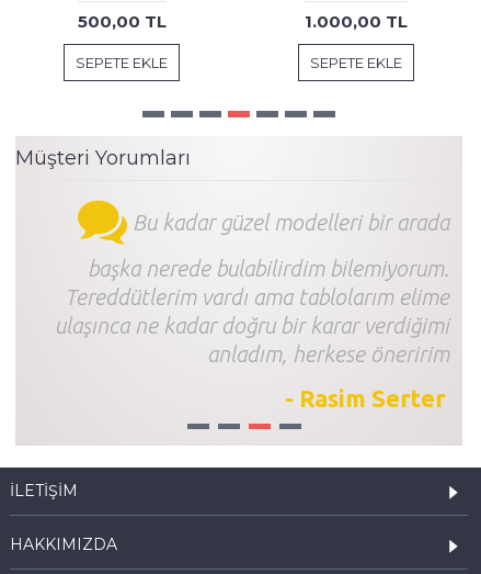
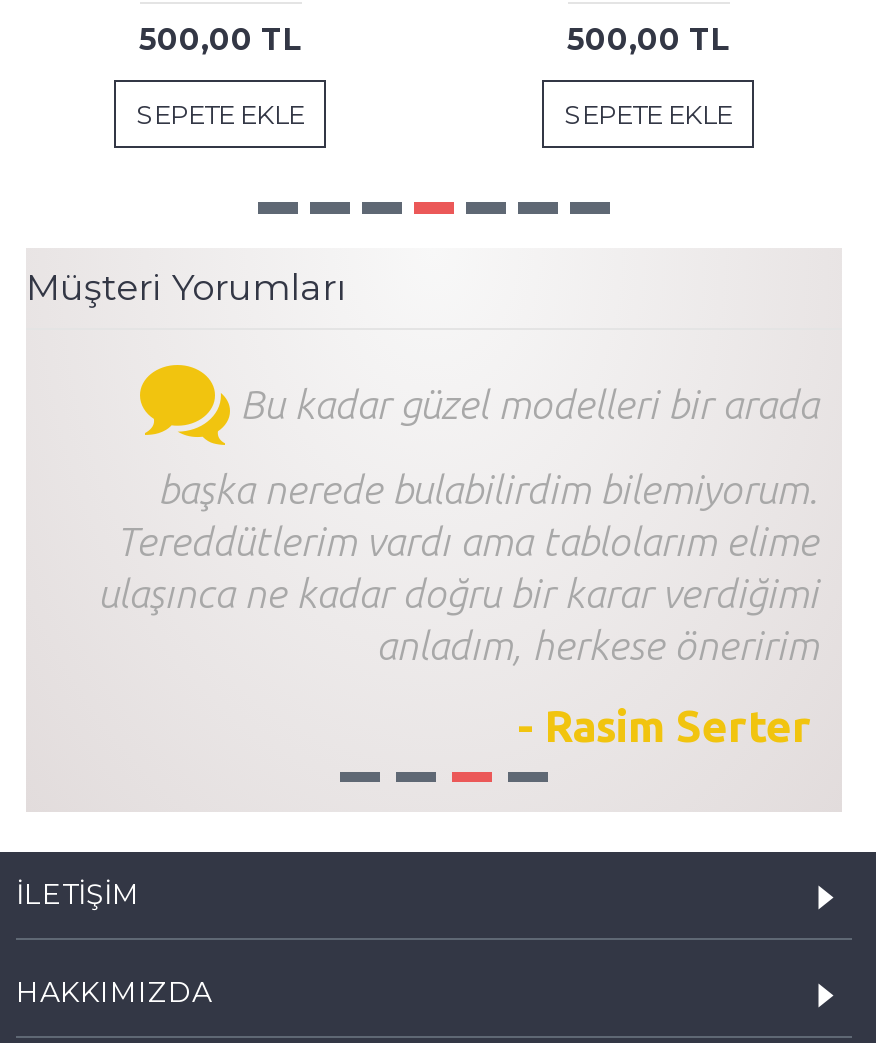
- 1.000,00 TL
+ 500,00 TL
